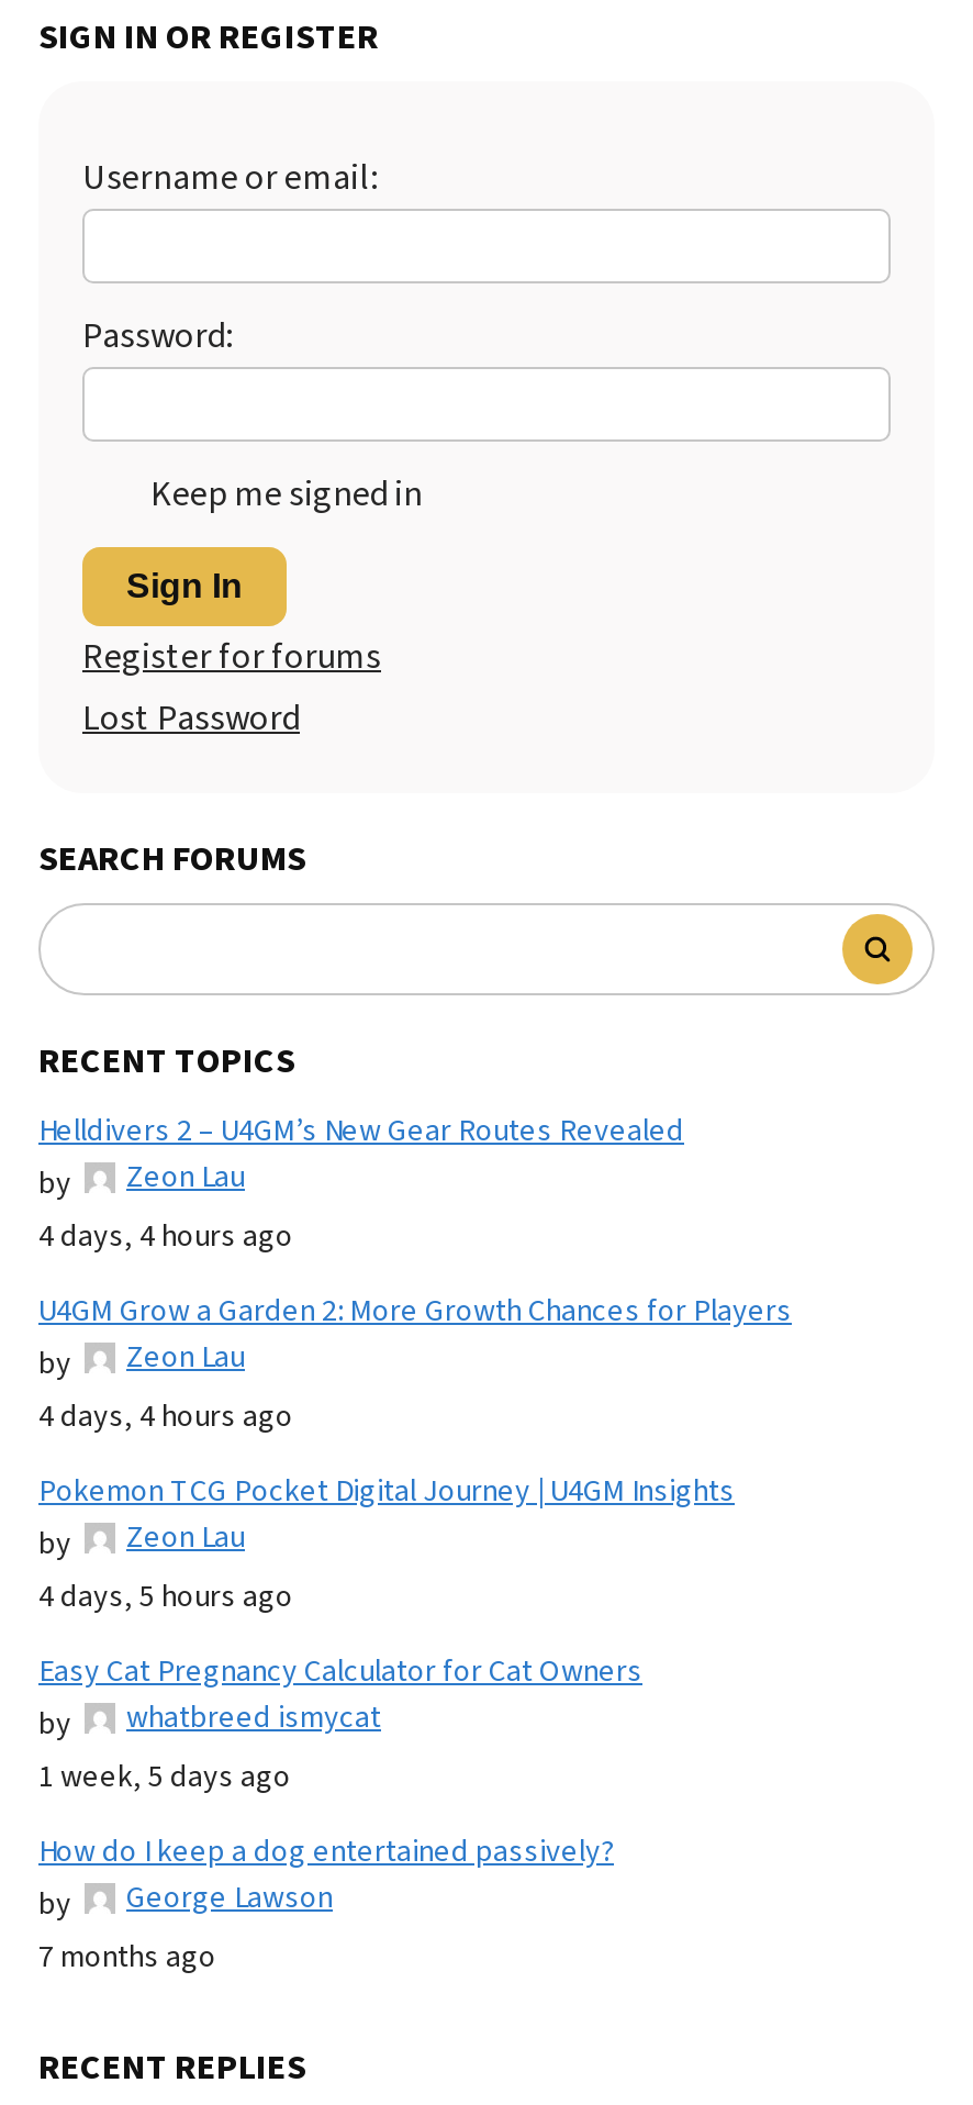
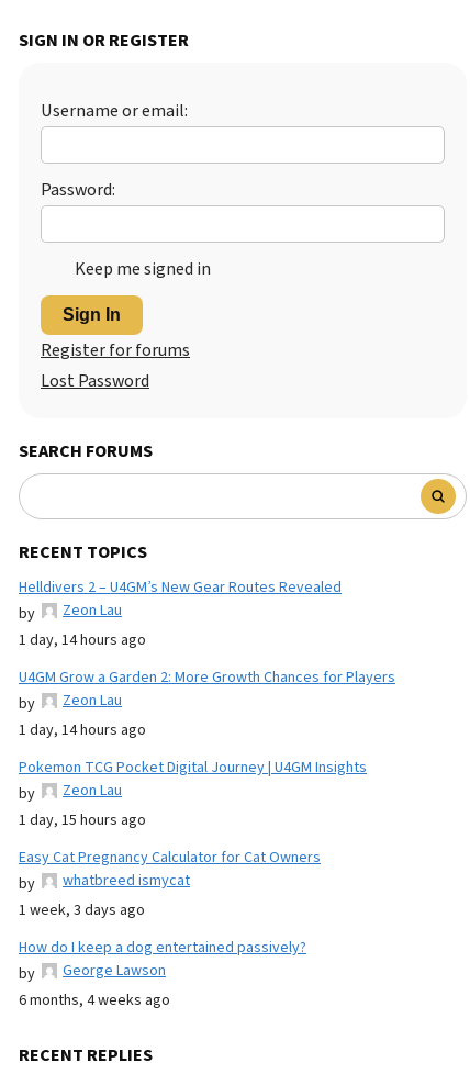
- 4 days, 4 hours ago
+ 1 day, 14 hours ago

- 4 days, 4 hours ago
+ 1 day, 14 hours ago

- 4 days, 5 hours ago
+ 1 day, 15 hours ago

- 1 week, 5 days ago
+ 1 week, 3 days ago

- 7 months ago
+ 6 months, 4 weeks ago
